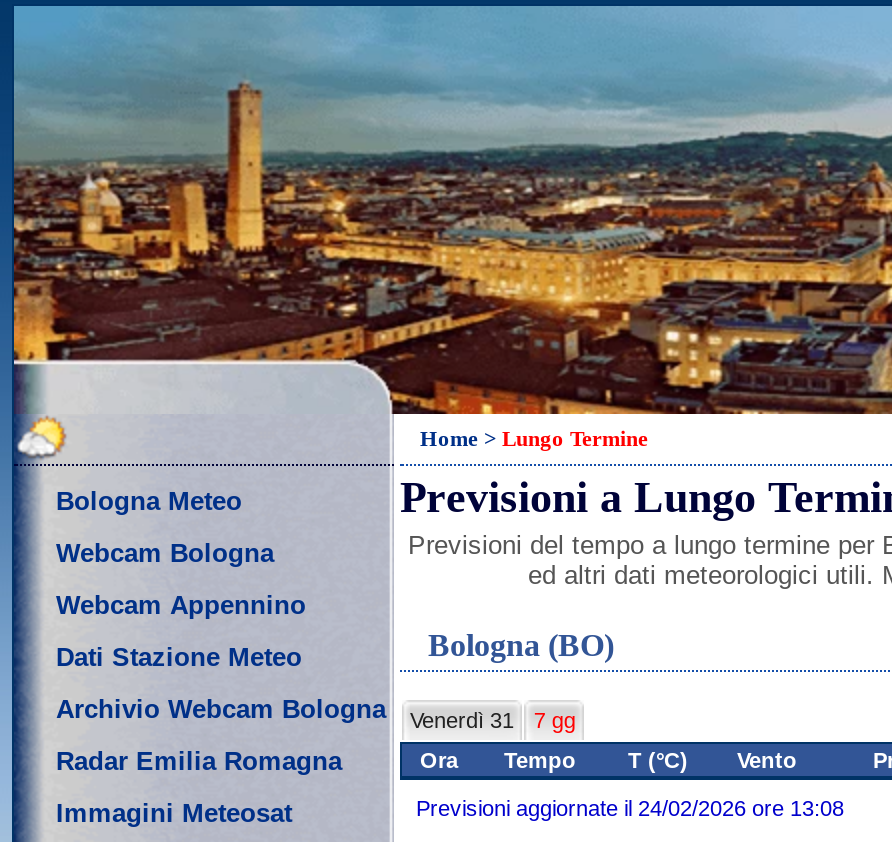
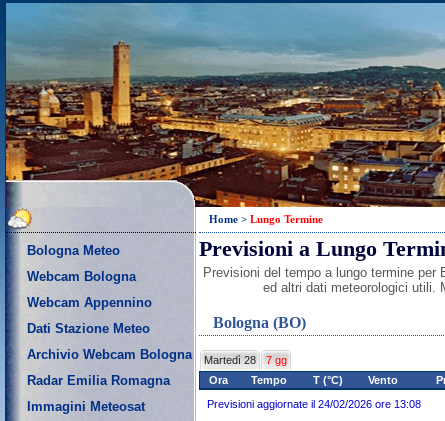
- Archivio Webcam Bologna Venerdì 31 7 gg
+ Archivio Webcam Bologna Martedì 28 7 gg
